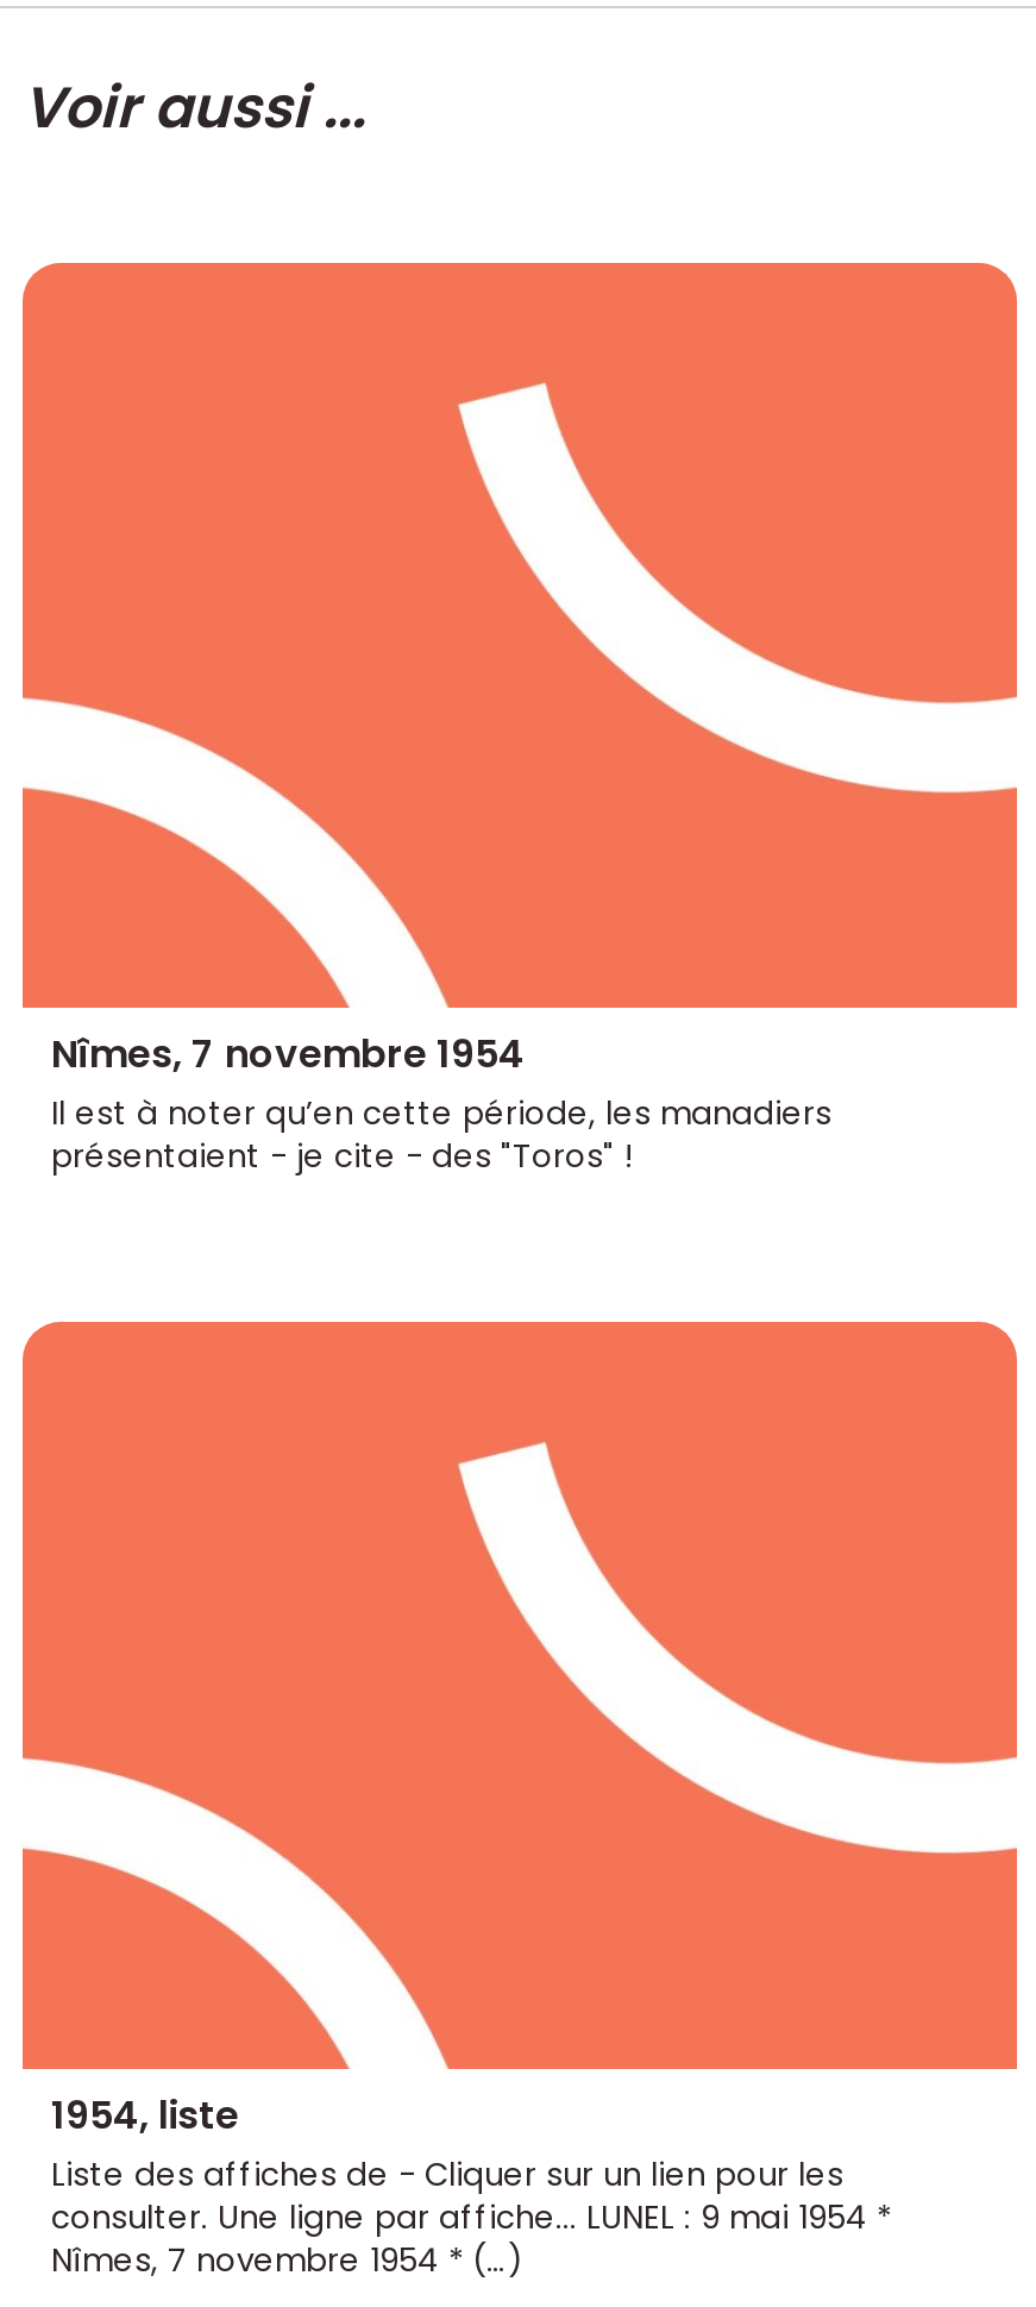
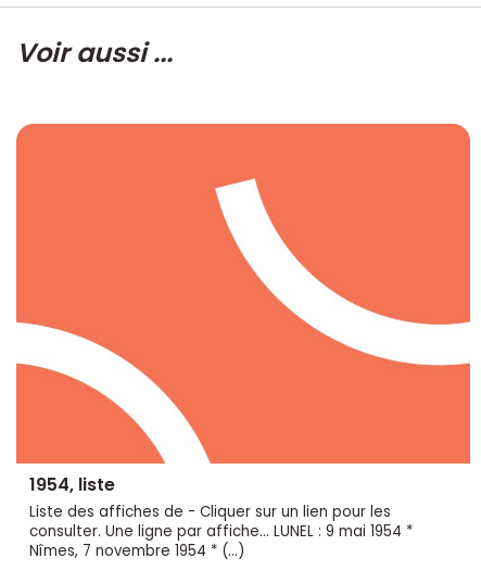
- Nîmes, 7 novembre 1954
- Il est à noter qu’en cette période, les manadiers
- présentaient - je cite - des "Toros" !
